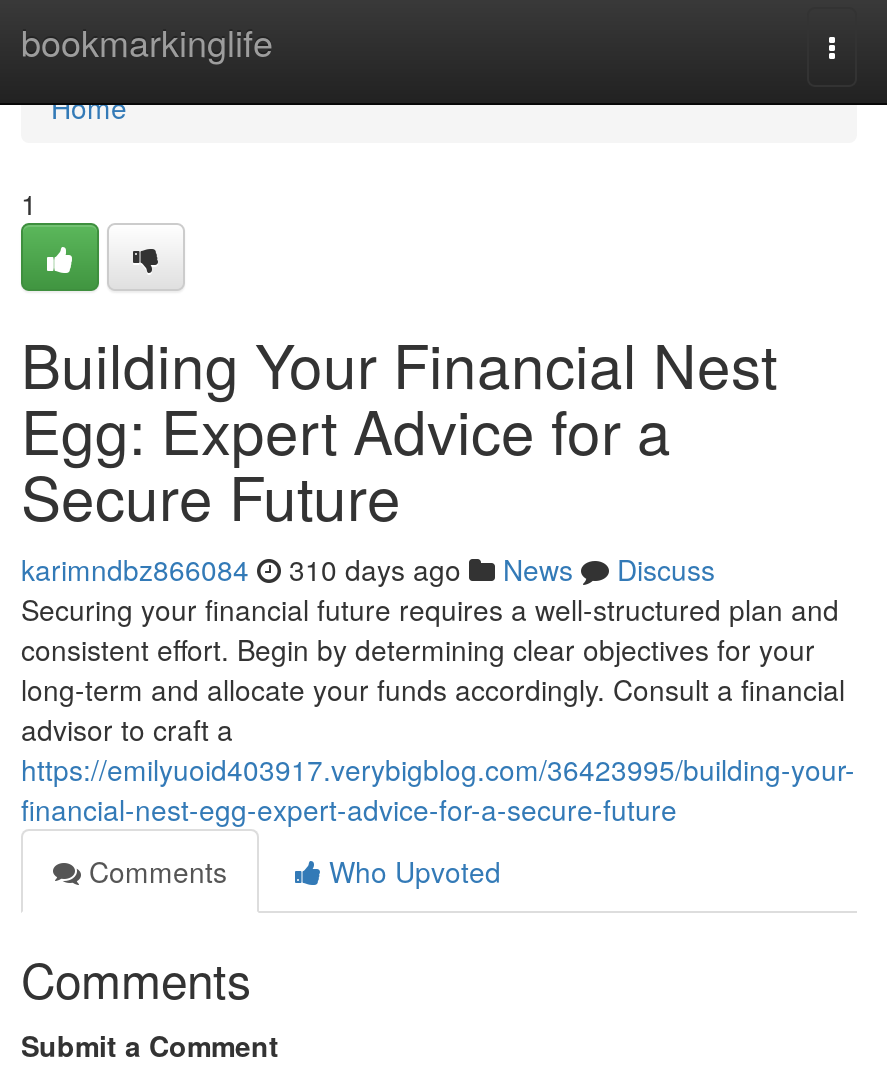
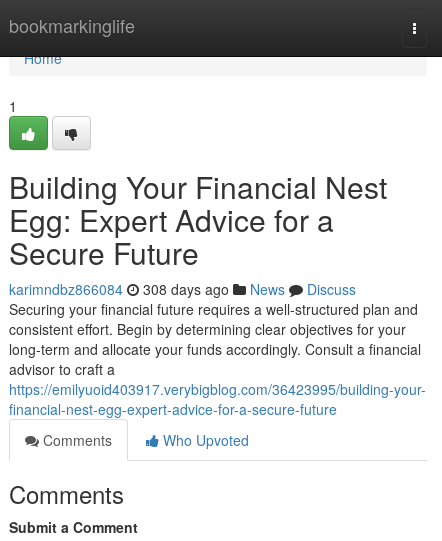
- karimndbz866084 310 days ago News Discuss
+ karimndbz866084 308 days ago News Discuss
